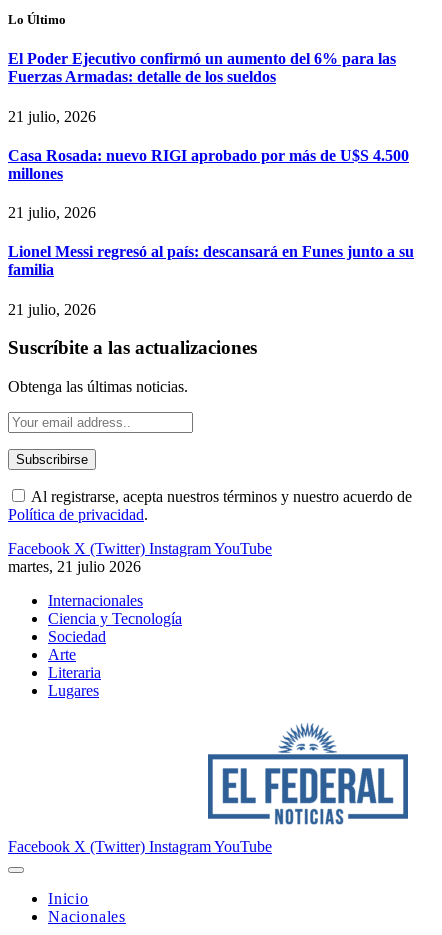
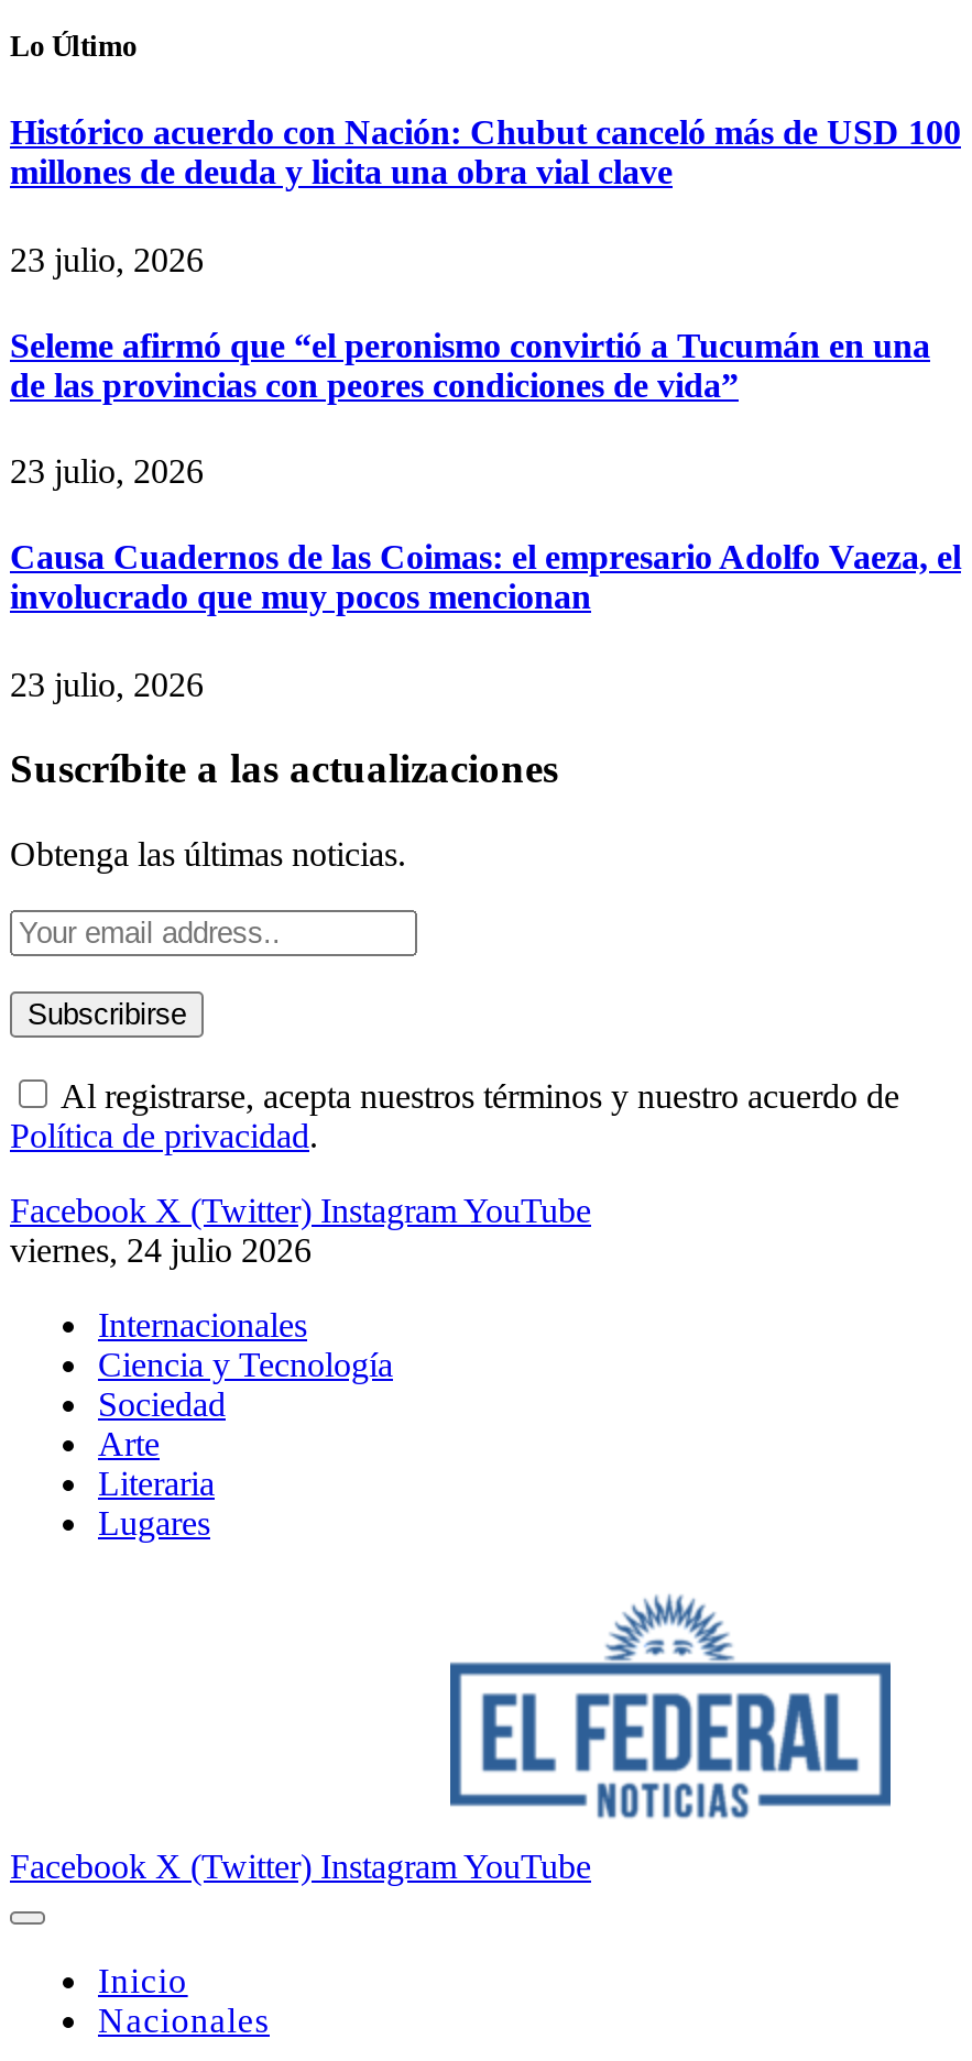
- El Poder Ejecutivo confirmó un aumento del 6% para las
- Fuerzas Armadas: detalle de los sueldos
+ Histórico acuerdo con Nación: Chubut canceló más de USD 100
+ millones de deuda y licita una obra vial clave

- 21 julio, 2026
+ 23 julio, 2026

- Casa Rosada: nuevo RIGI aprobado por más de U$S 4.500
- millones
+ Seleme afirmó que “el peronismo convirtió a Tucumán en una
+ de las provincias con peores condiciones de vida”

- 21 julio, 2026
+ 23 julio, 2026

- Lionel Messi regresó al país: descansará en Funes junto a su
- familia
+ Causa Cuadernos de las Coimas: el empresario Adolfo Vaeza, el
+ involucrado que muy pocos mencionan

- 21 julio, 2026
+ 23 julio, 2026

- martes, 21 julio 2026
+ viernes, 24 julio 2026
